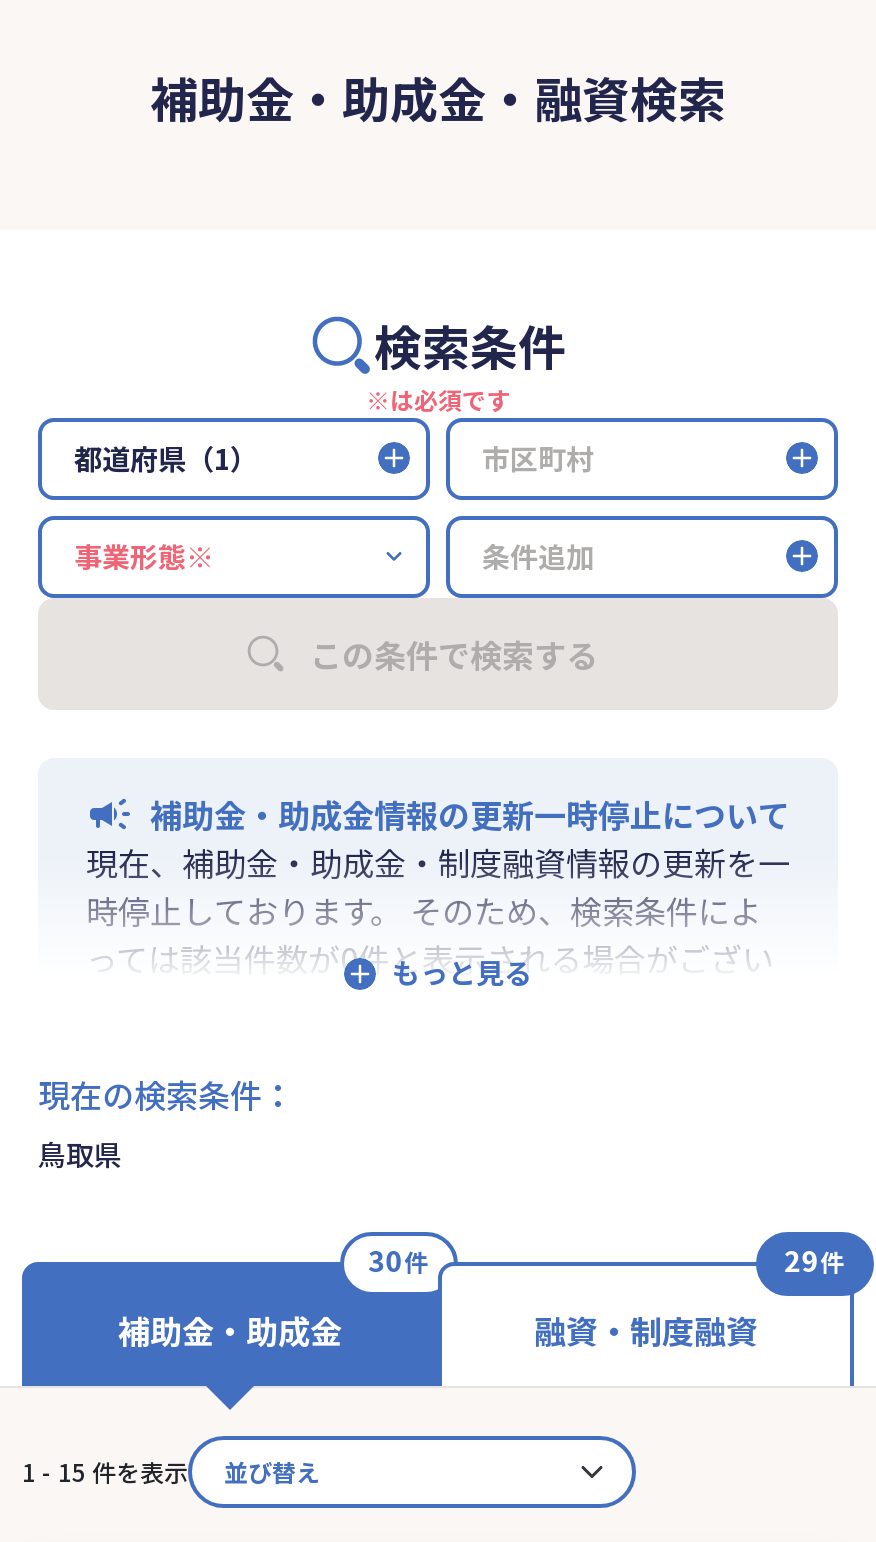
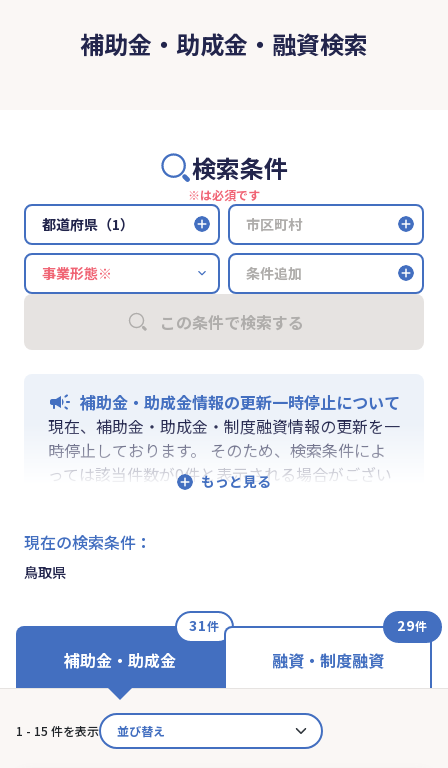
- 30件
+ 31件
